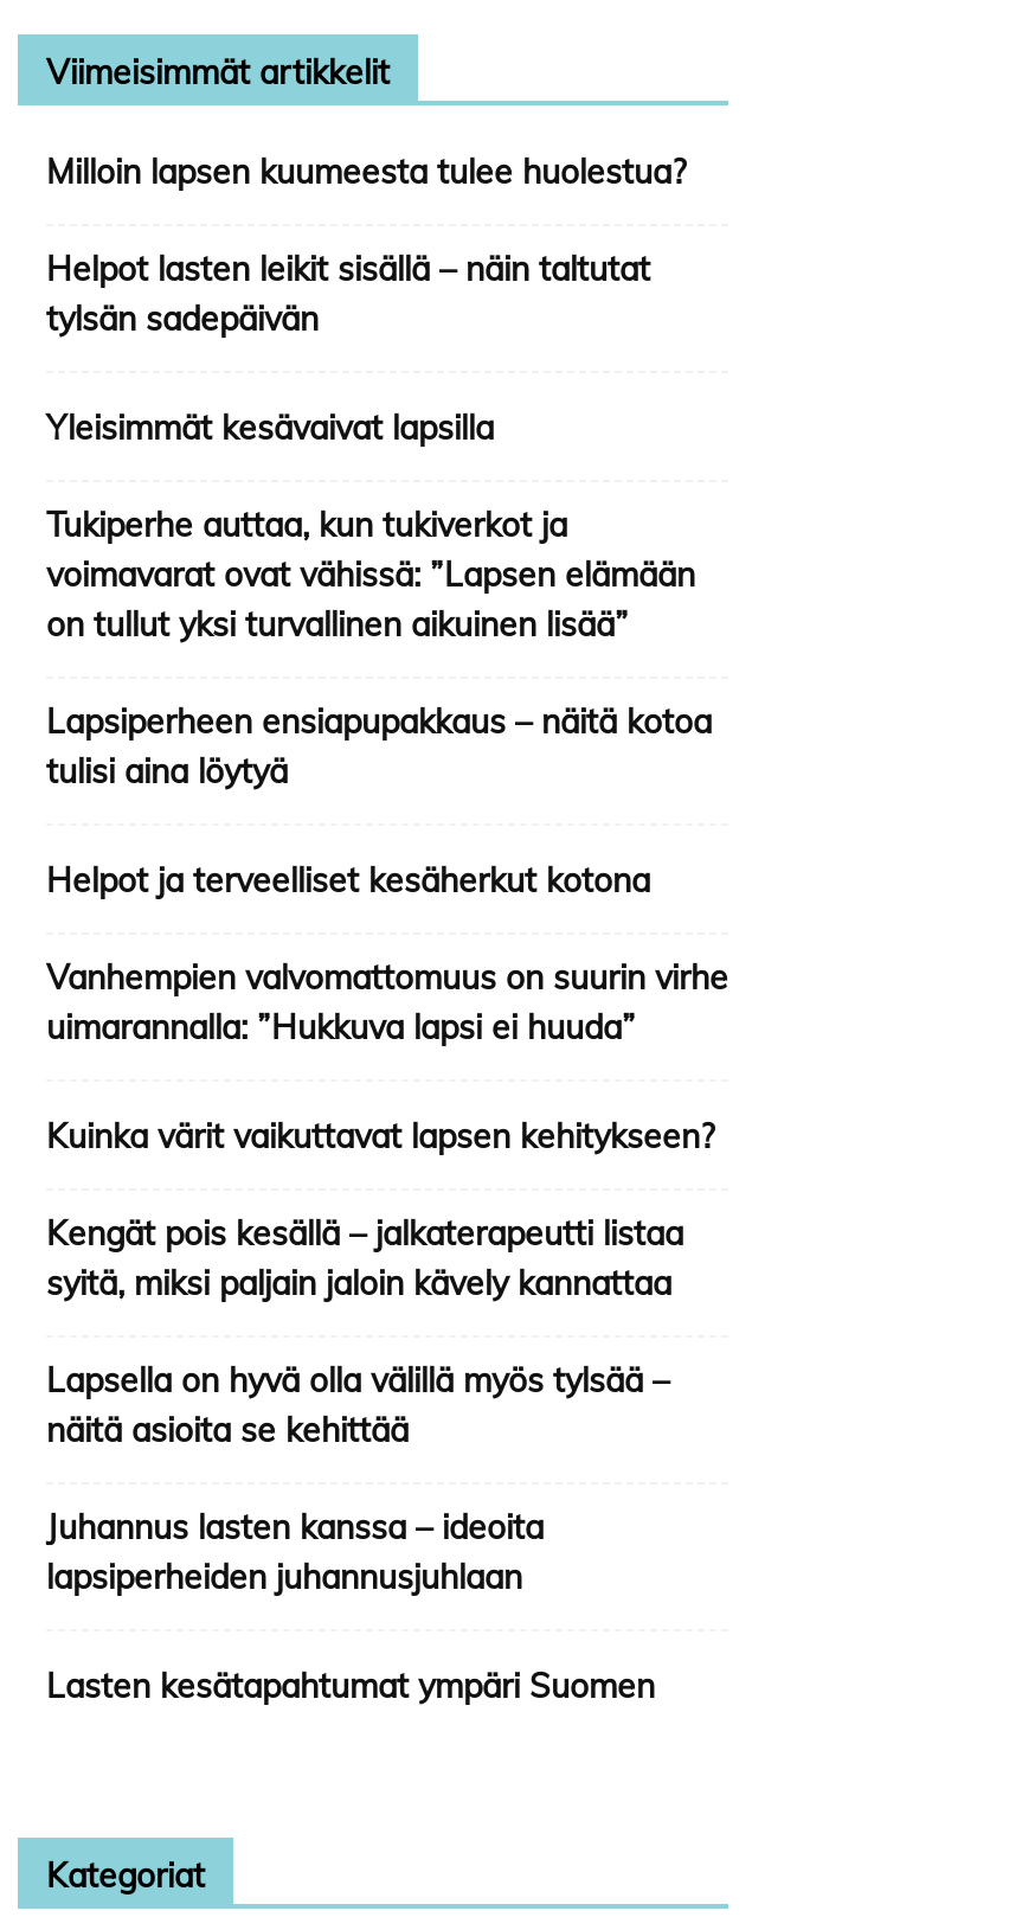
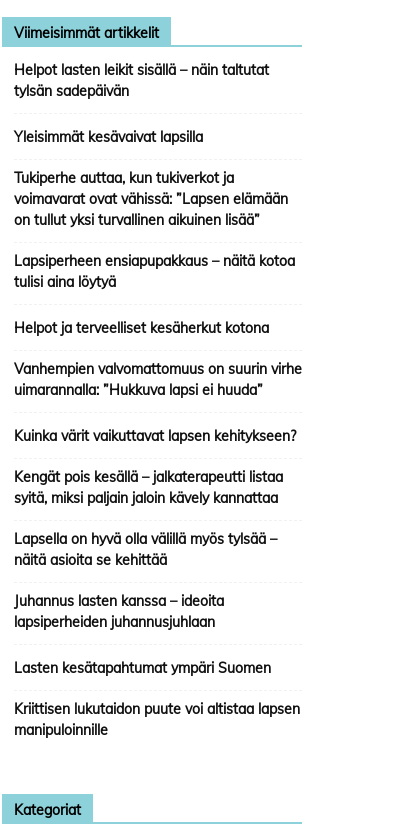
- Milloin lapsen kuumeesta tulee huolestua?

moved up: Helpot lasten leikit sisällä – näin taltutat | tylsän sadepäivän | Yleisimmät kesävaivat lapsilla | ... | lapsiperheiden juhannusjuhlaan | Lasten kesätapahtumat ympäri Suomen

+ Kriittisen lukutaidon puute voi altistaa lapsen
+ manipuloinnille
